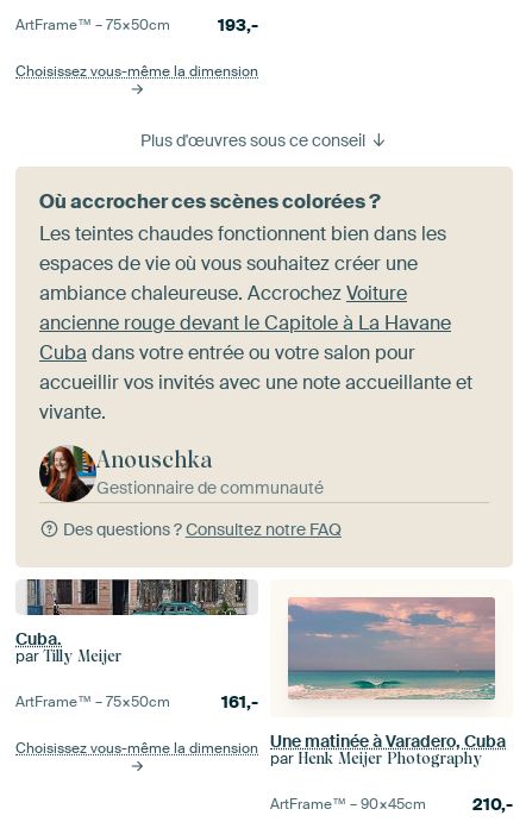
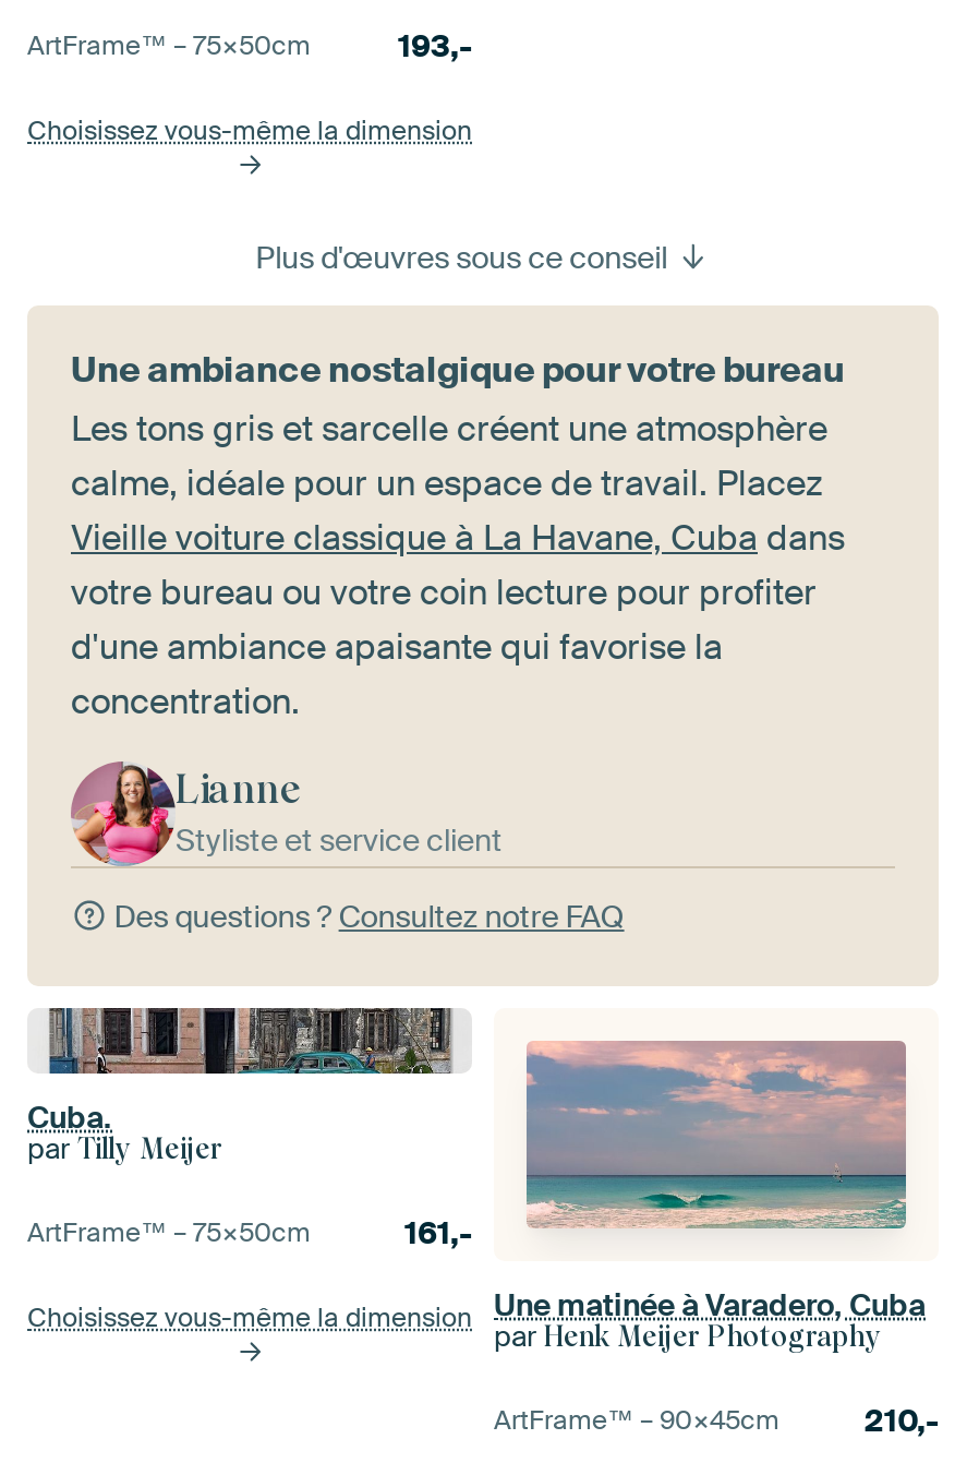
- Où accrocher ces scènes colorées ?
- Les teintes chaudes fonctionnent bien dans les
- espaces de vie où vous souhaitez créer une
- ambiance chaleureuse. Accrochez Voiture
- ancienne rouge devant le Capitole à La Havane
- Cuba dans votre entrée ou votre salon pour
- accueillir vos invités avec une note accueillante et
- vivante.
+ Une ambiance nostalgique pour votre bureau
+ Les tons gris et sarcelle créent une atmosphère
+ calme, idéale pour un espace de travail. Placez
+ Vieille voiture classique à La Havane, Cuba dans
+ votre bureau ou votre coin lecture pour profiter
+ d'une ambiance apaisante qui favorise la
+ concentration.

- [image]
- Anouschka
- Gestionnaire de communauté
+ [image]
+ Lianne
+ Styliste et service client
